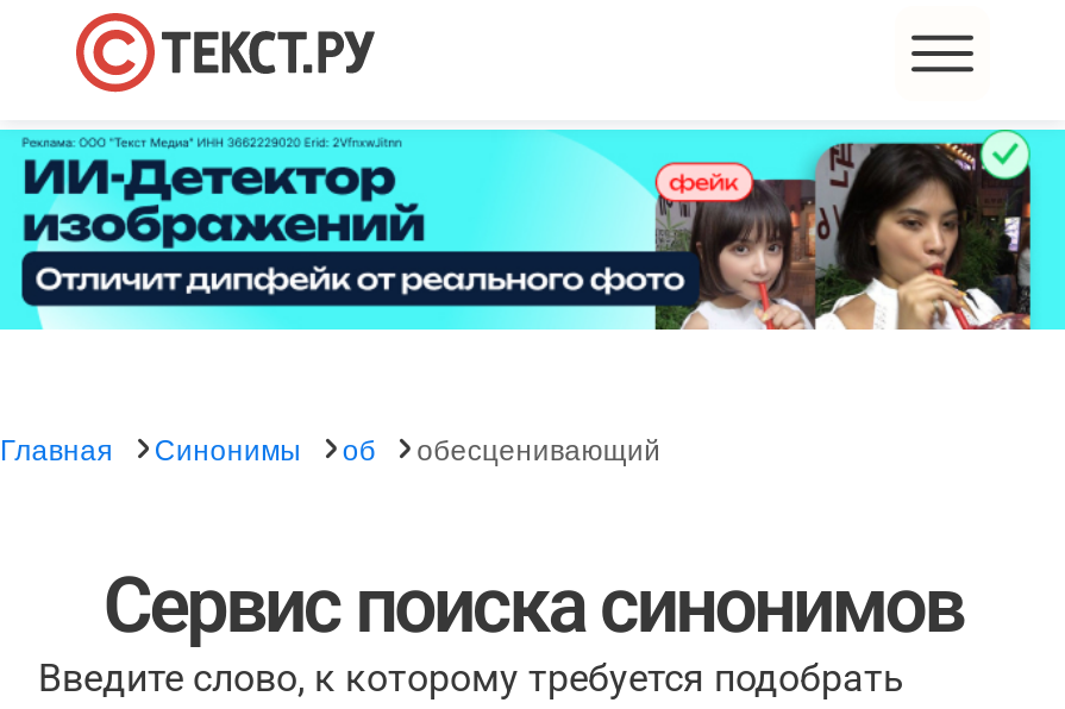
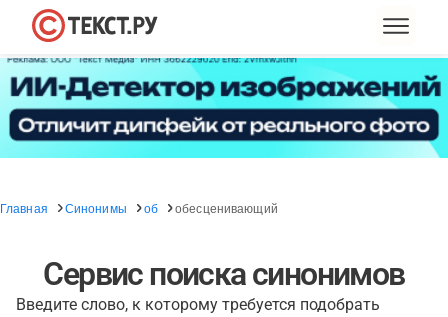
- [image]
+ [image]
